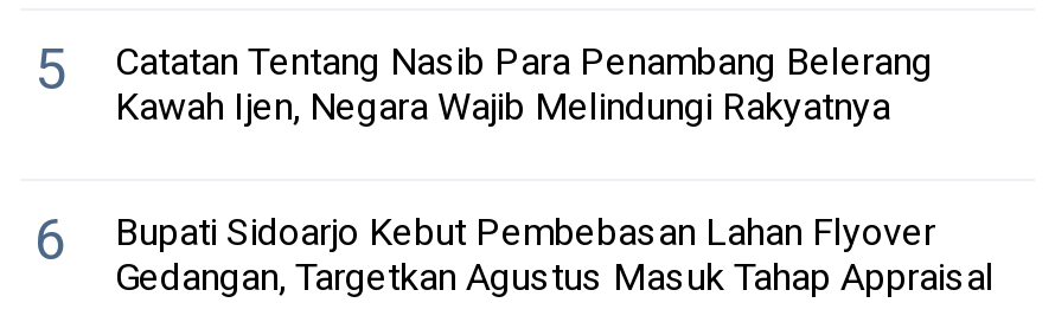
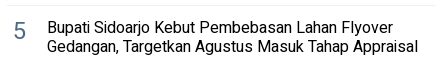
- Catatan Tentang Nasib Para Penambang Belerang
- Kawah Ijen, Negara Wajib Melindungi Rakyatnya
- 6
